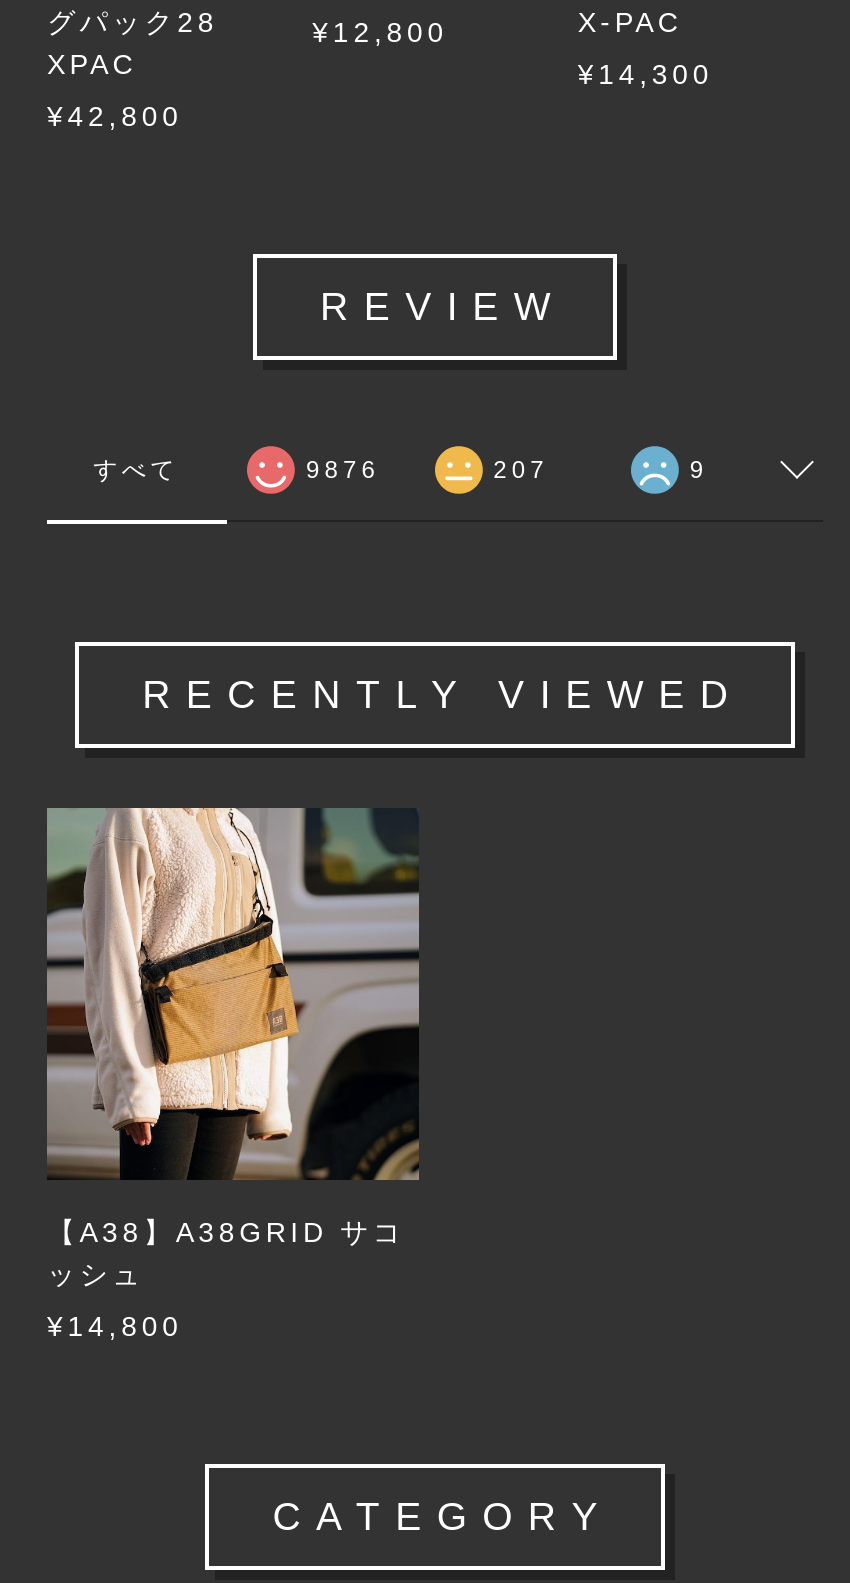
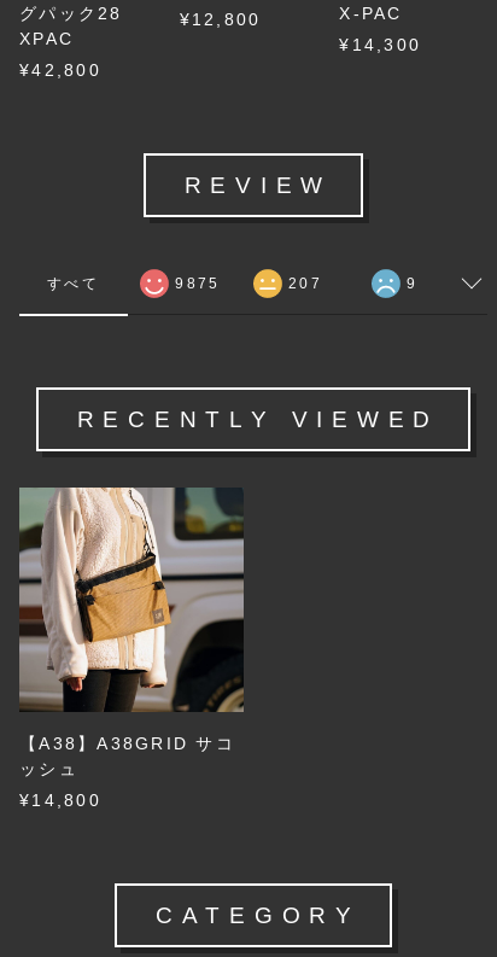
- 9876
+ 9875
